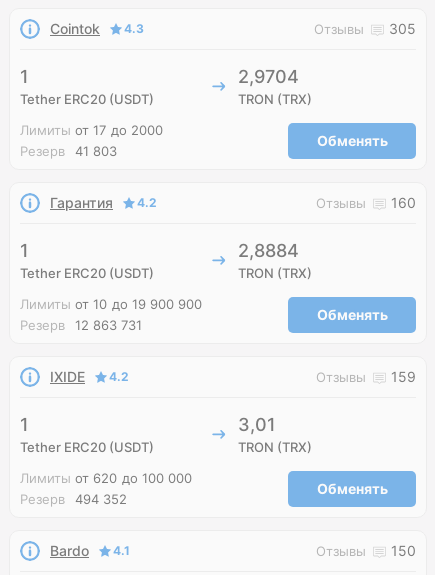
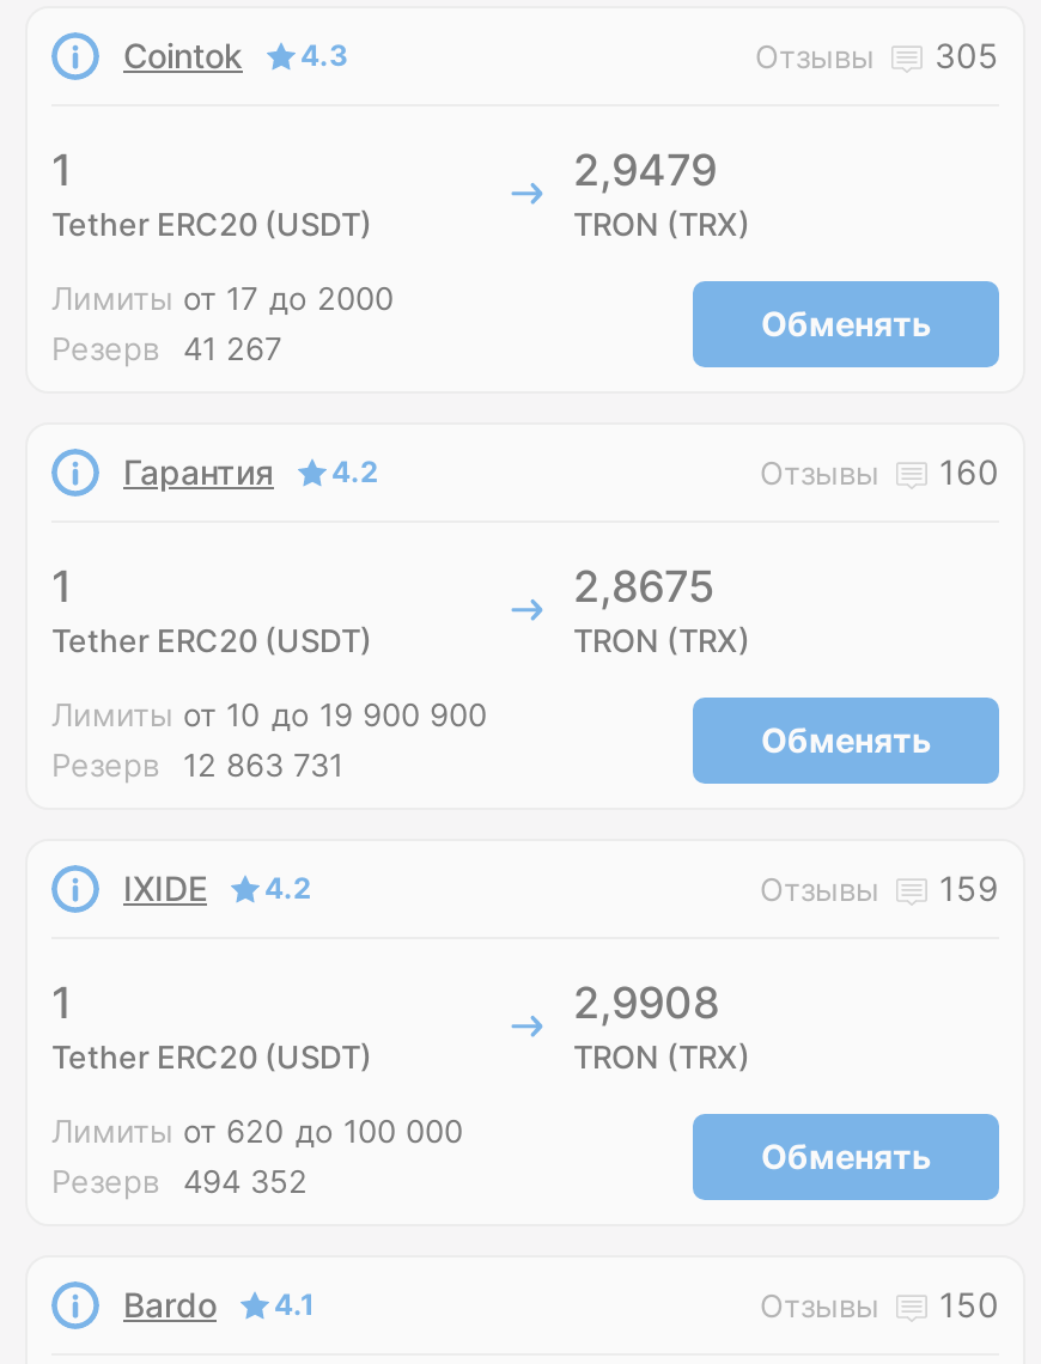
- 2,9704
+ 2,9479

- Резерв 41 803
+ Резерв 41 267

- 2,8884
+ 2,8675

- 3,01
+ 2,9908
